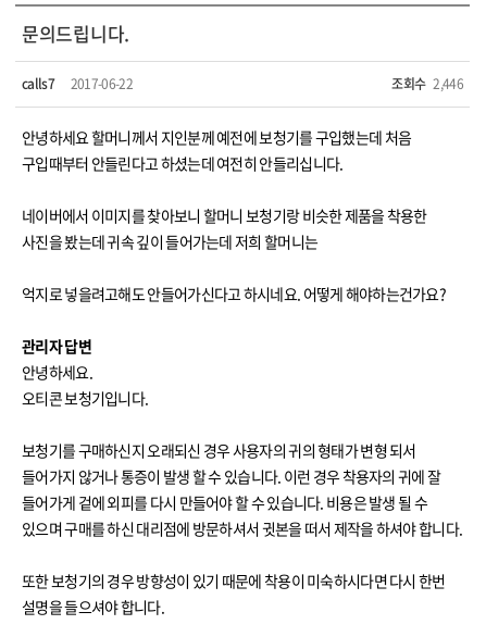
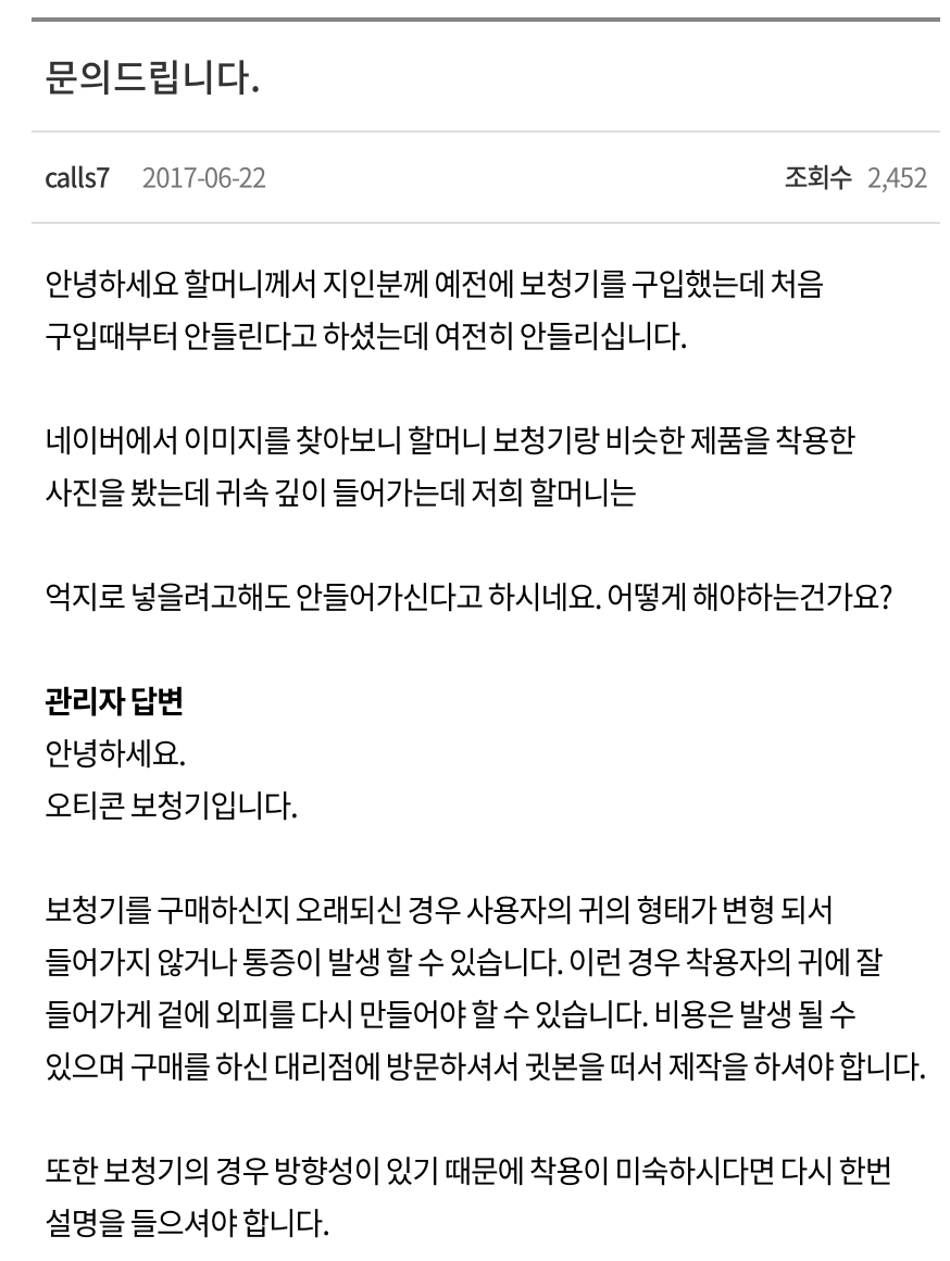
- 조회수 2,446
+ 조회수 2,452
